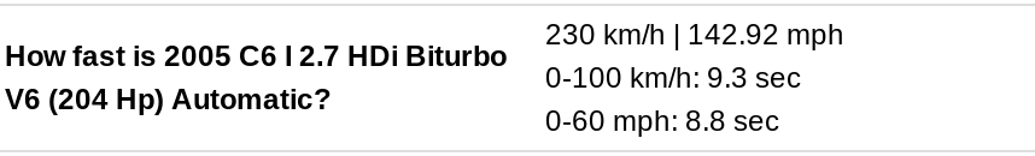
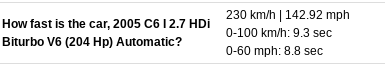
- How fast is 2005 C6 I 2.7 HDi Biturbo
- V6 (204 Hp) Automatic?
+ How fast is the car, 2005 C6 I 2.7 HDi
+ Biturbo V6 (204 Hp) Automatic?
